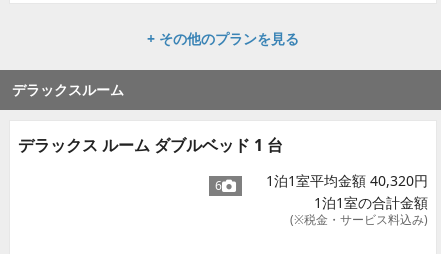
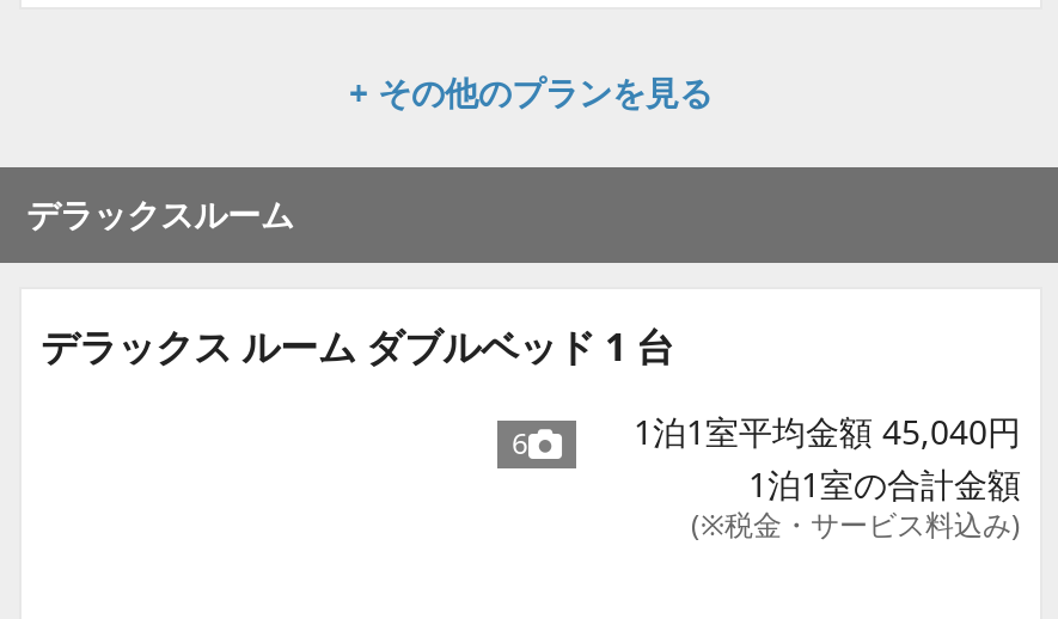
- 1泊1室平均金額 40,320円
+ 1泊1室平均金額 45,040円
